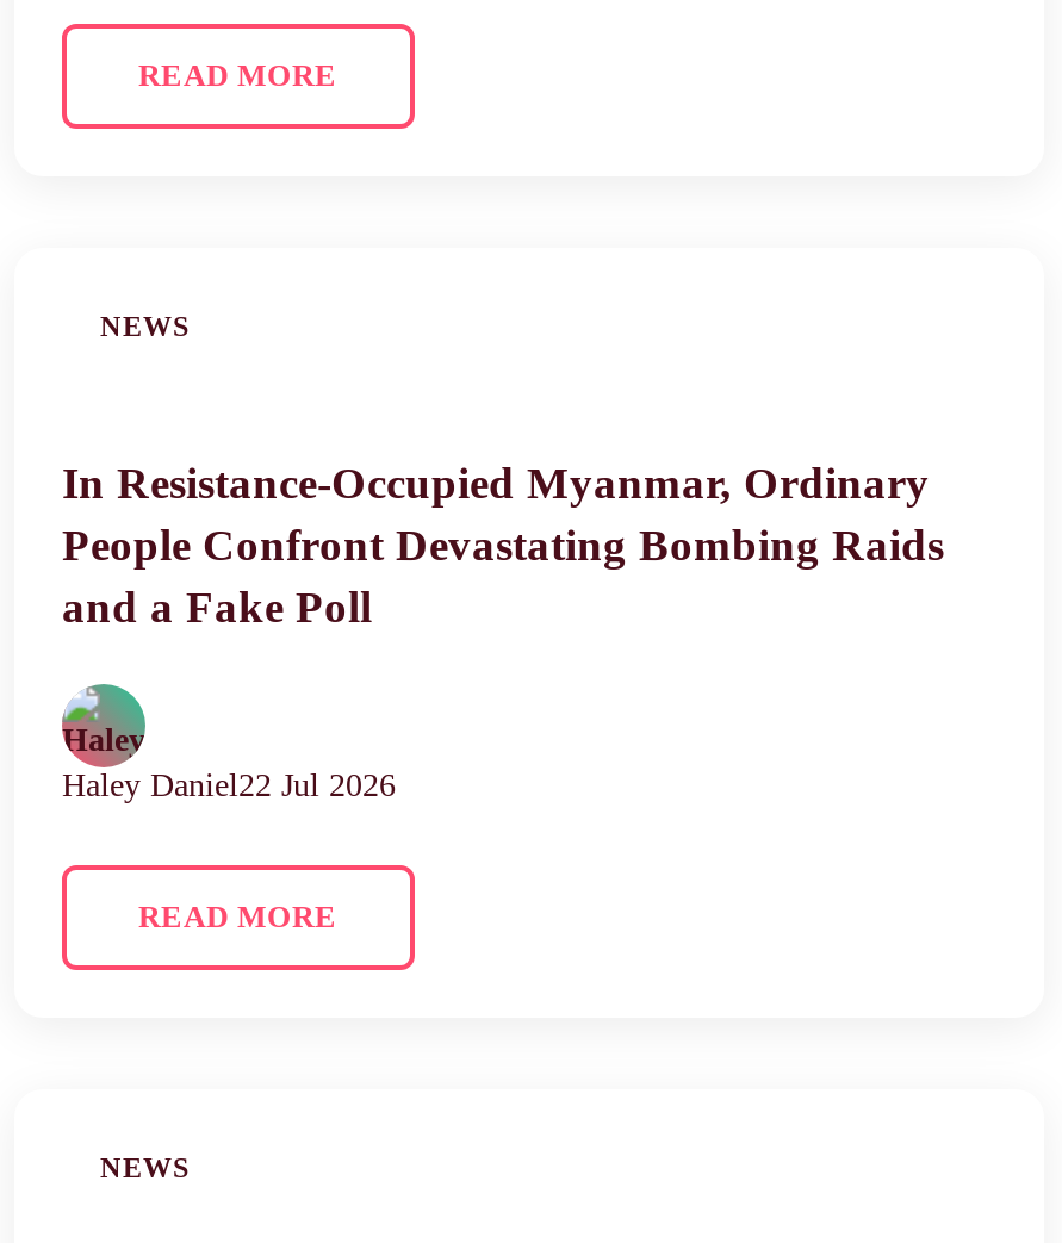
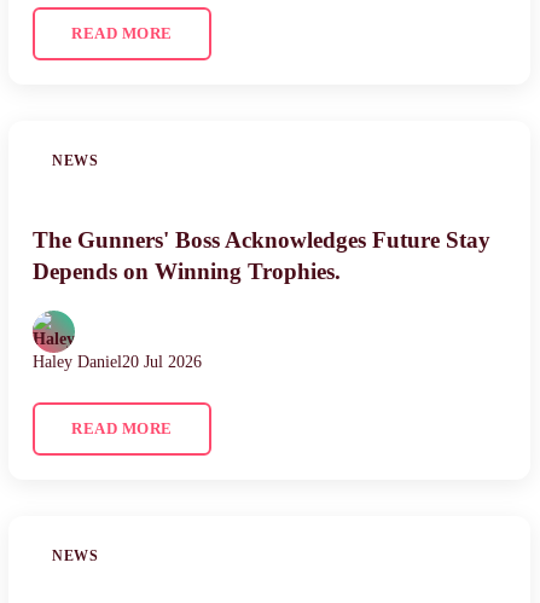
- In Resistance-Occupied Myanmar, Ordinary
- People Confront Devastating Bombing Raids
- and a Fake Poll
+ The Gunners' Boss Acknowledges Future Stay
+ Depends on Winning Trophies.

- Haley Daniel22 Jul 2026
+ Haley Daniel20 Jul 2026
